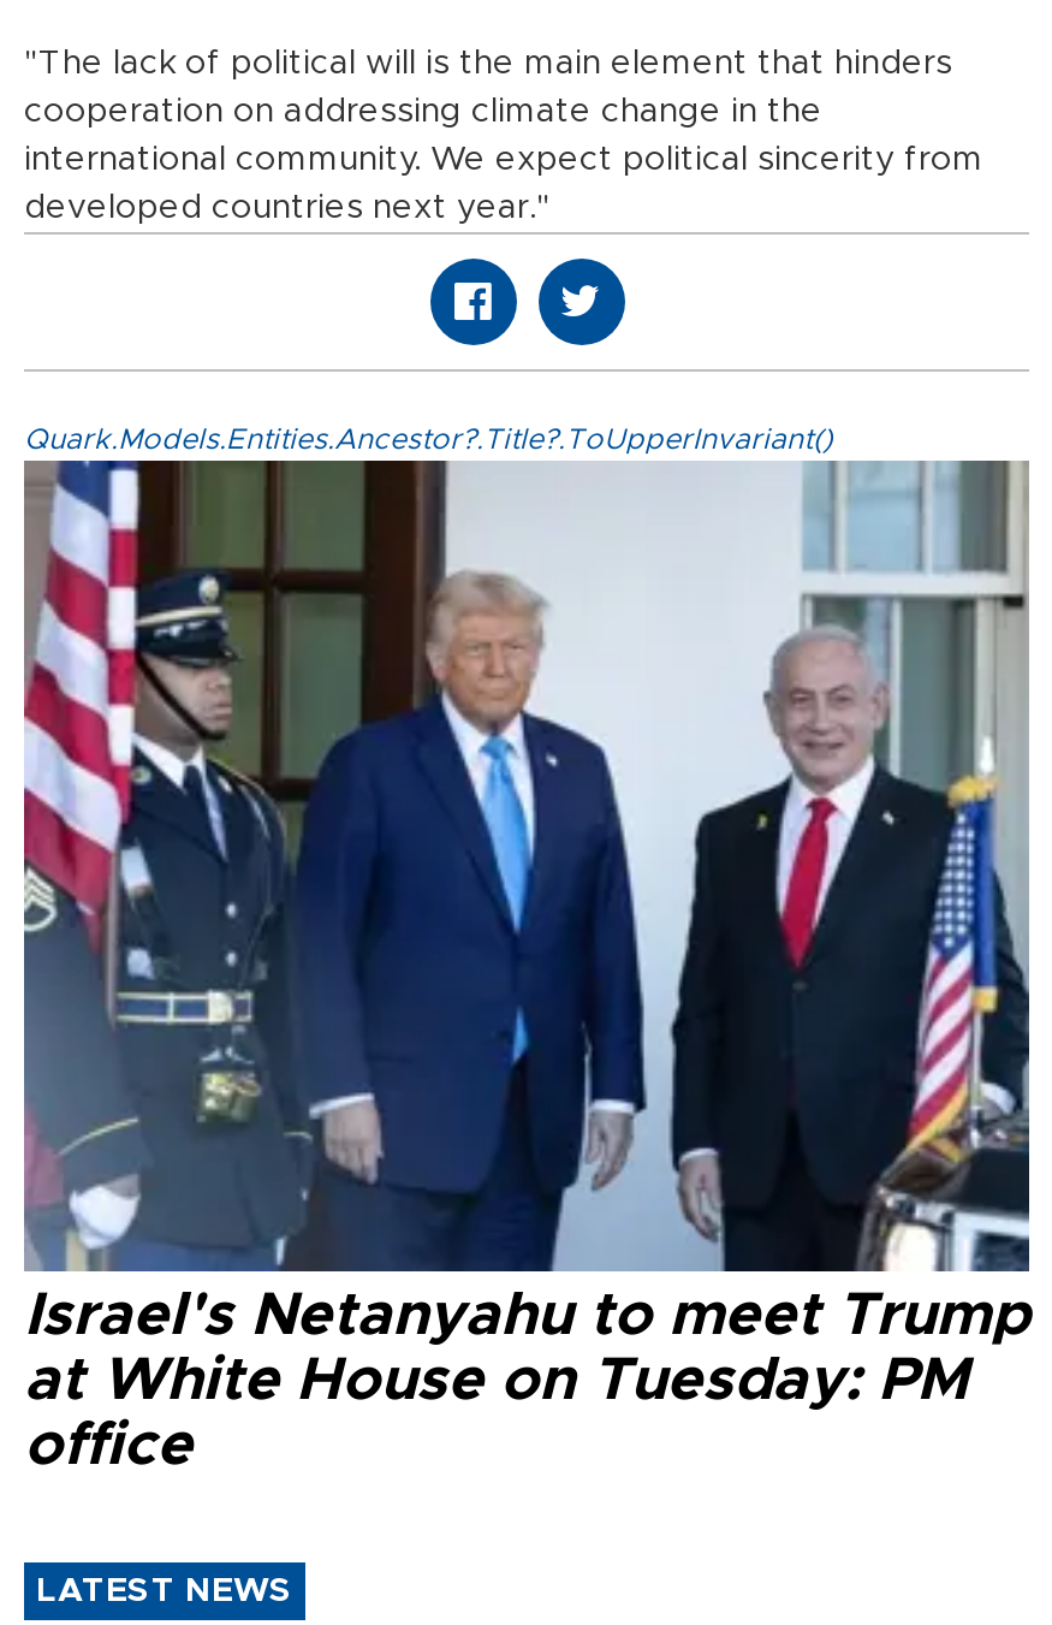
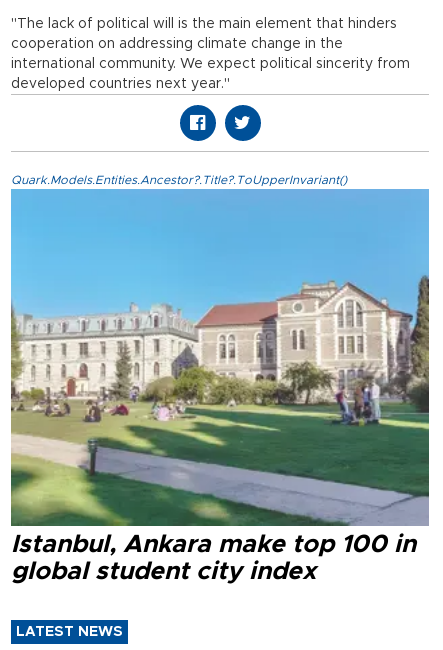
- [image]
- Israel's Netanyahu to meet Trump
- at White House on Tuesday: PM
- office
+ [image]
+ Istanbul, Ankara make top 100 in
+ global student city index
